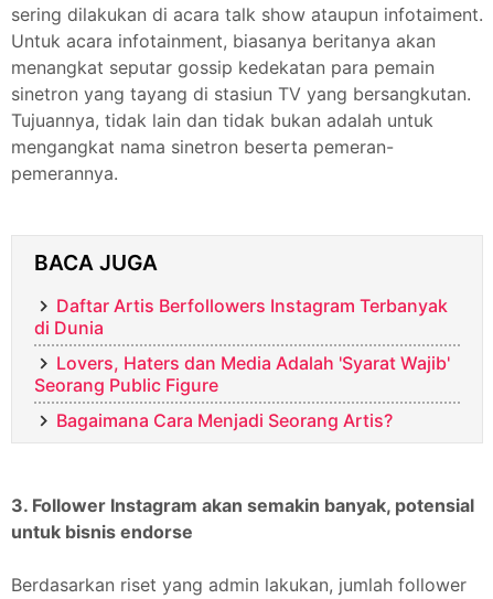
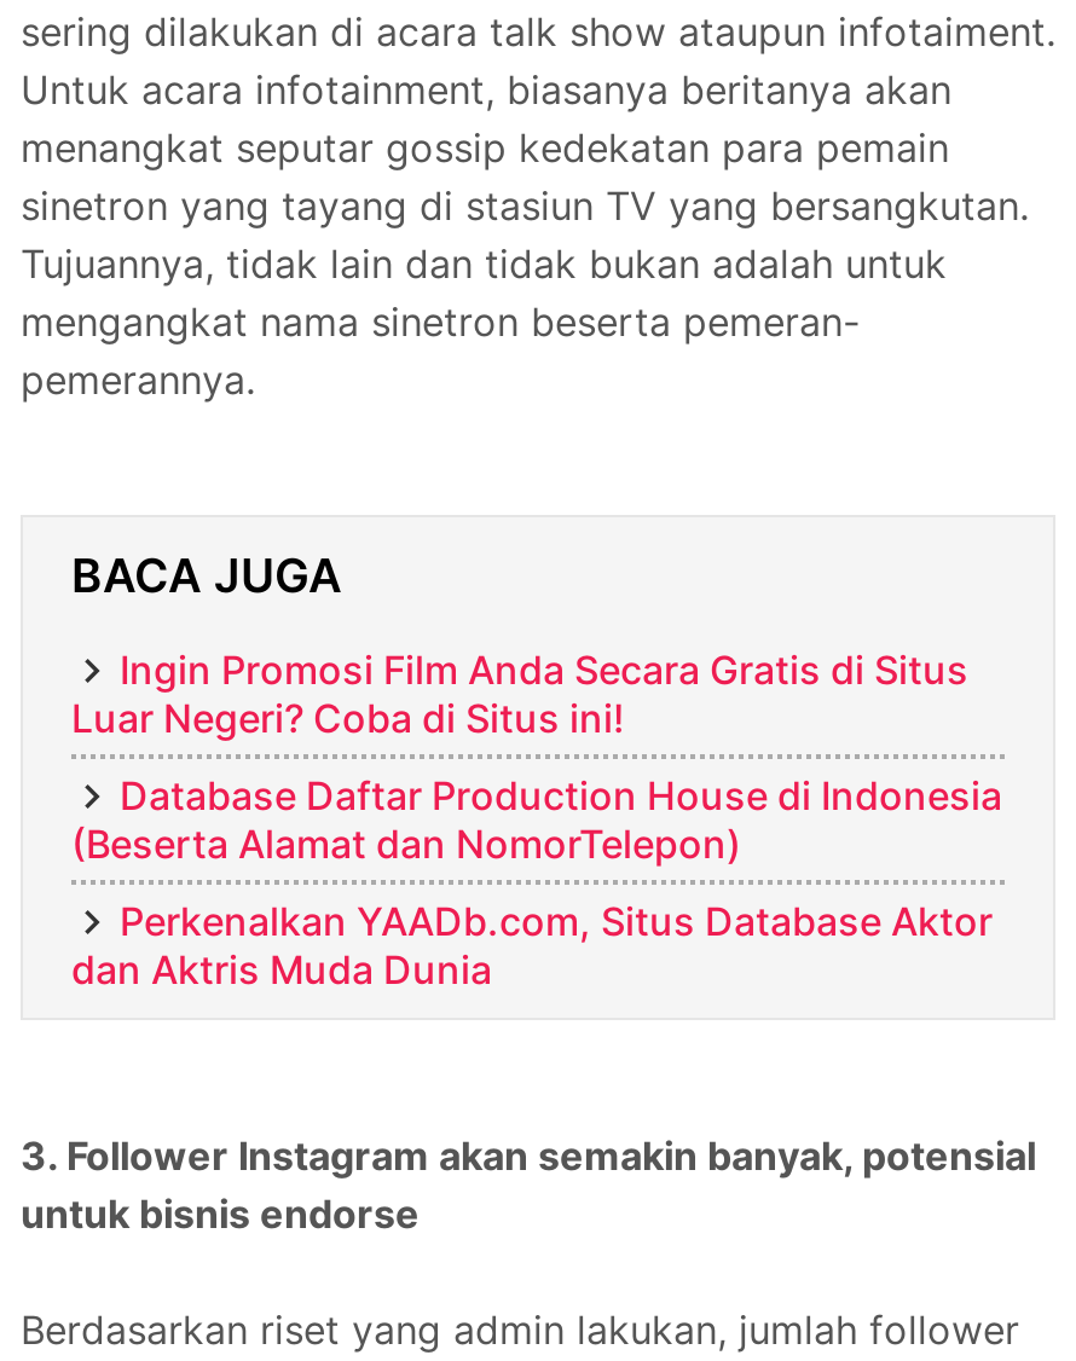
- Daftar Artis Berfollowers Instagram Terbanyak
- di Dunia
+ Ingin Promosi Film Anda Secara Gratis di Situs
+ Luar Negeri? Coba di Situs ini!

- Lovers, Haters dan Media Adalah 'Syarat Wajib'
- Seorang Public Figure
+ Database Daftar Production House di Indonesia
+ (Beserta Alamat dan NomorTelepon)

- Bagaimana Cara Menjadi Seorang Artis?
+ Perkenalkan YAADb.com, Situs Database Aktor
+ dan Aktris Muda Dunia
